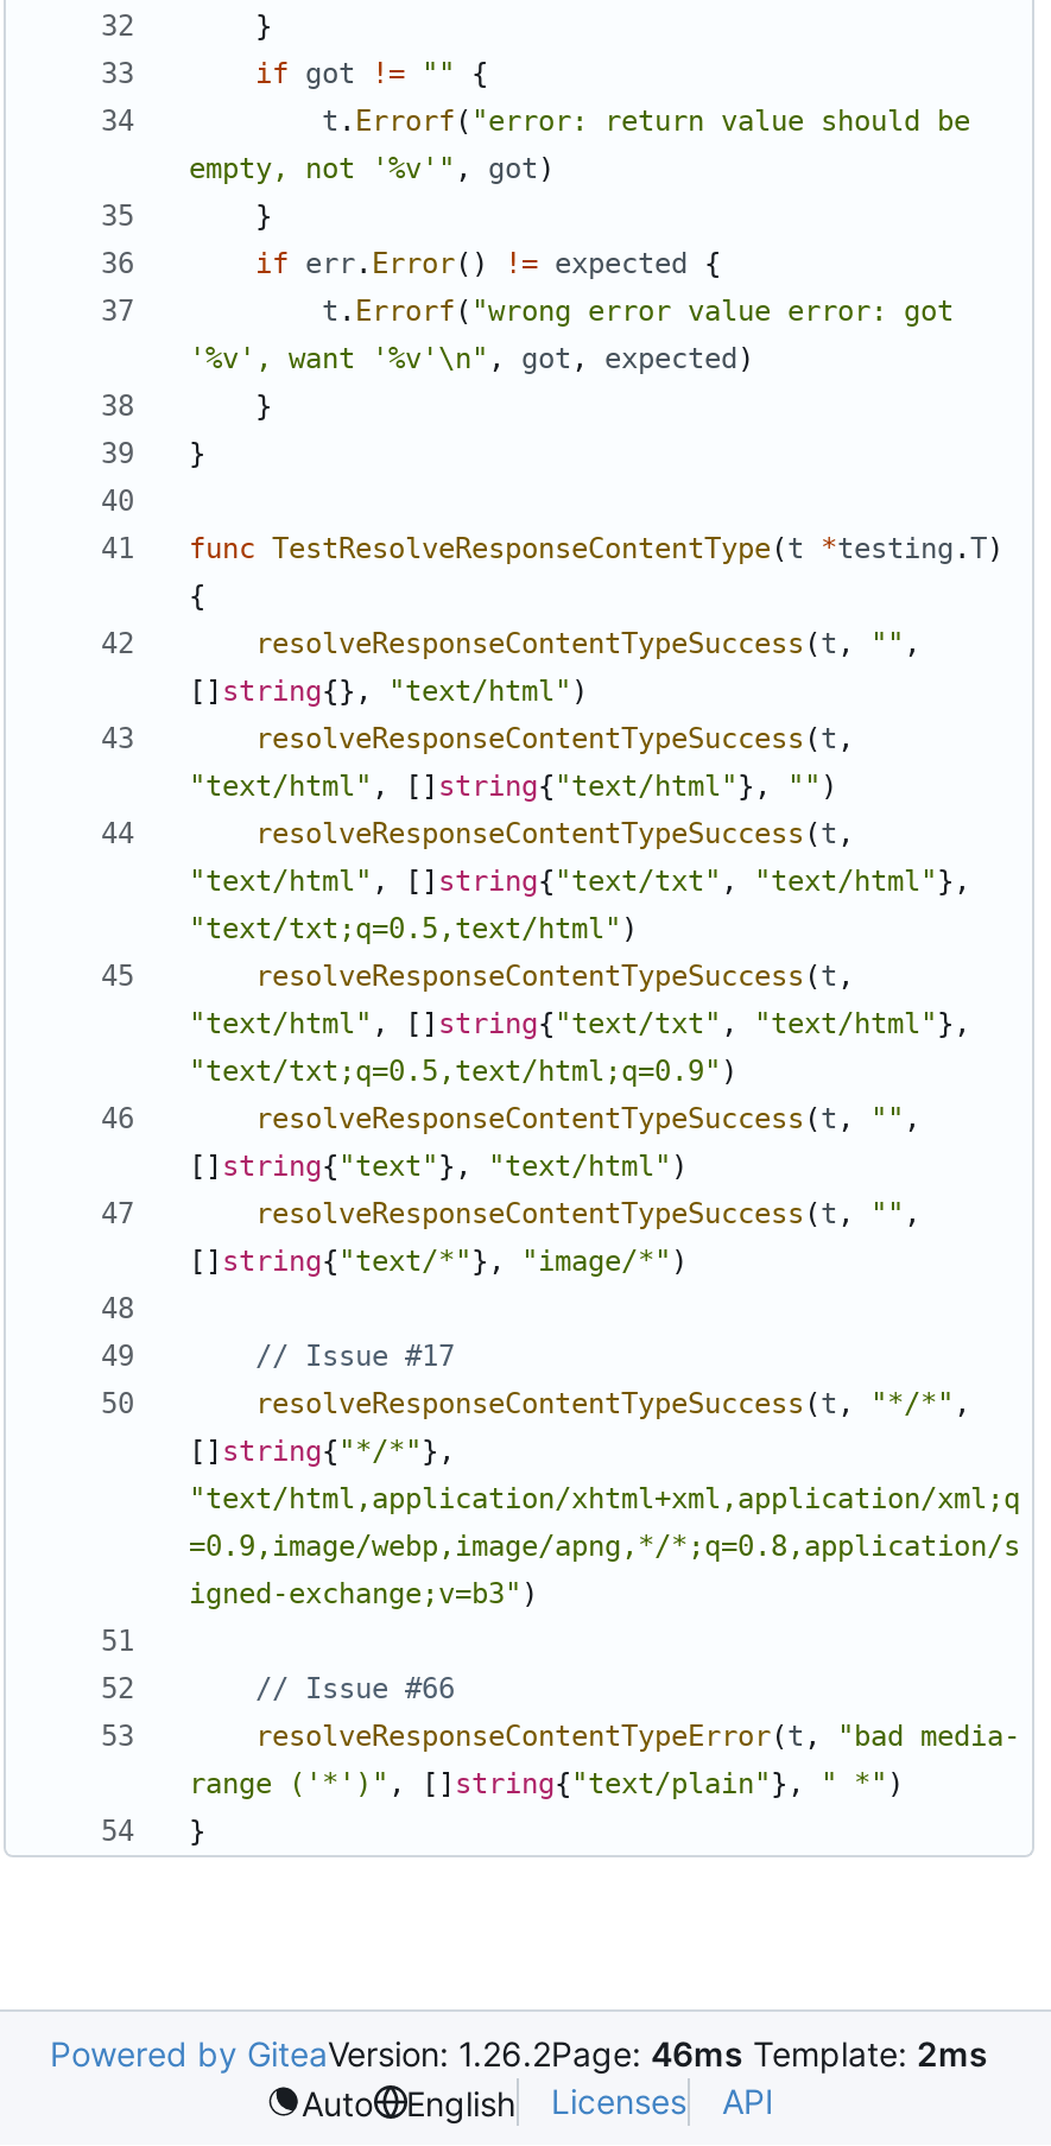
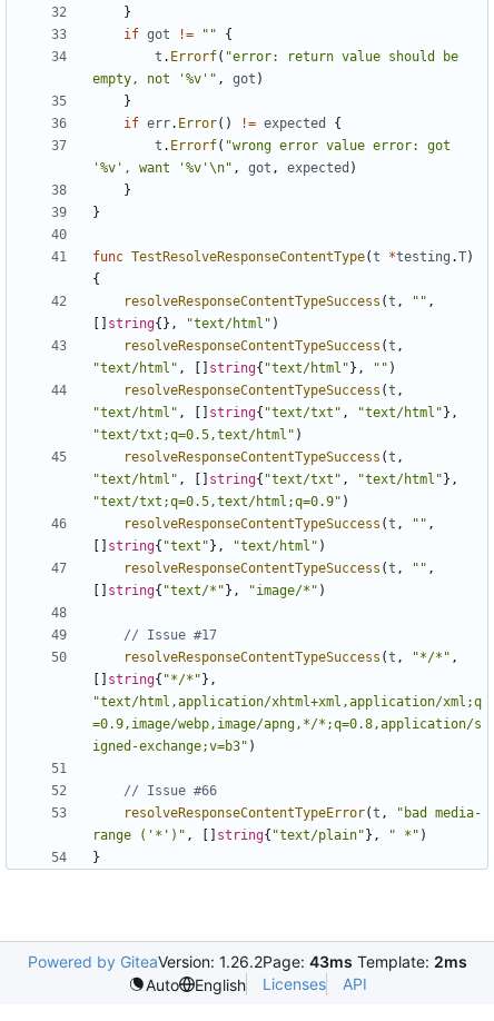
- Powered by GiteaVersion: 1.26.2Page: 46ms Template: 2ms
+ Powered by GiteaVersion: 1.26.2Page: 43ms Template: 2ms
